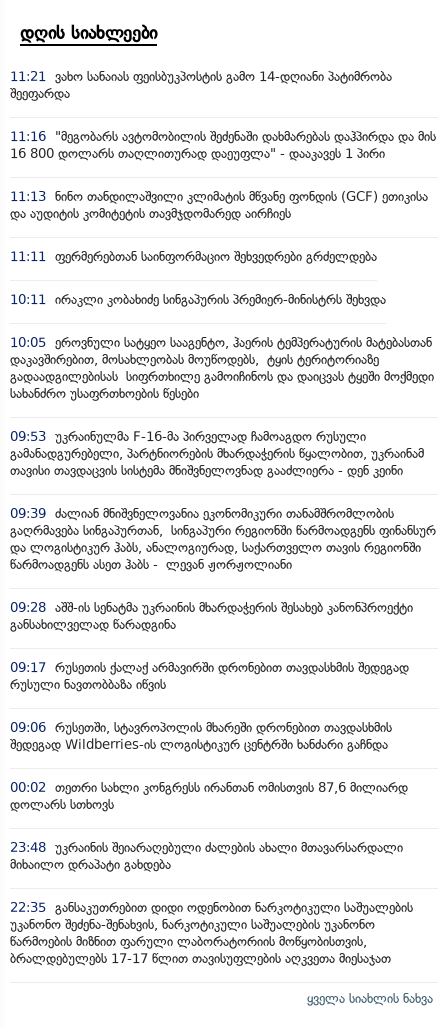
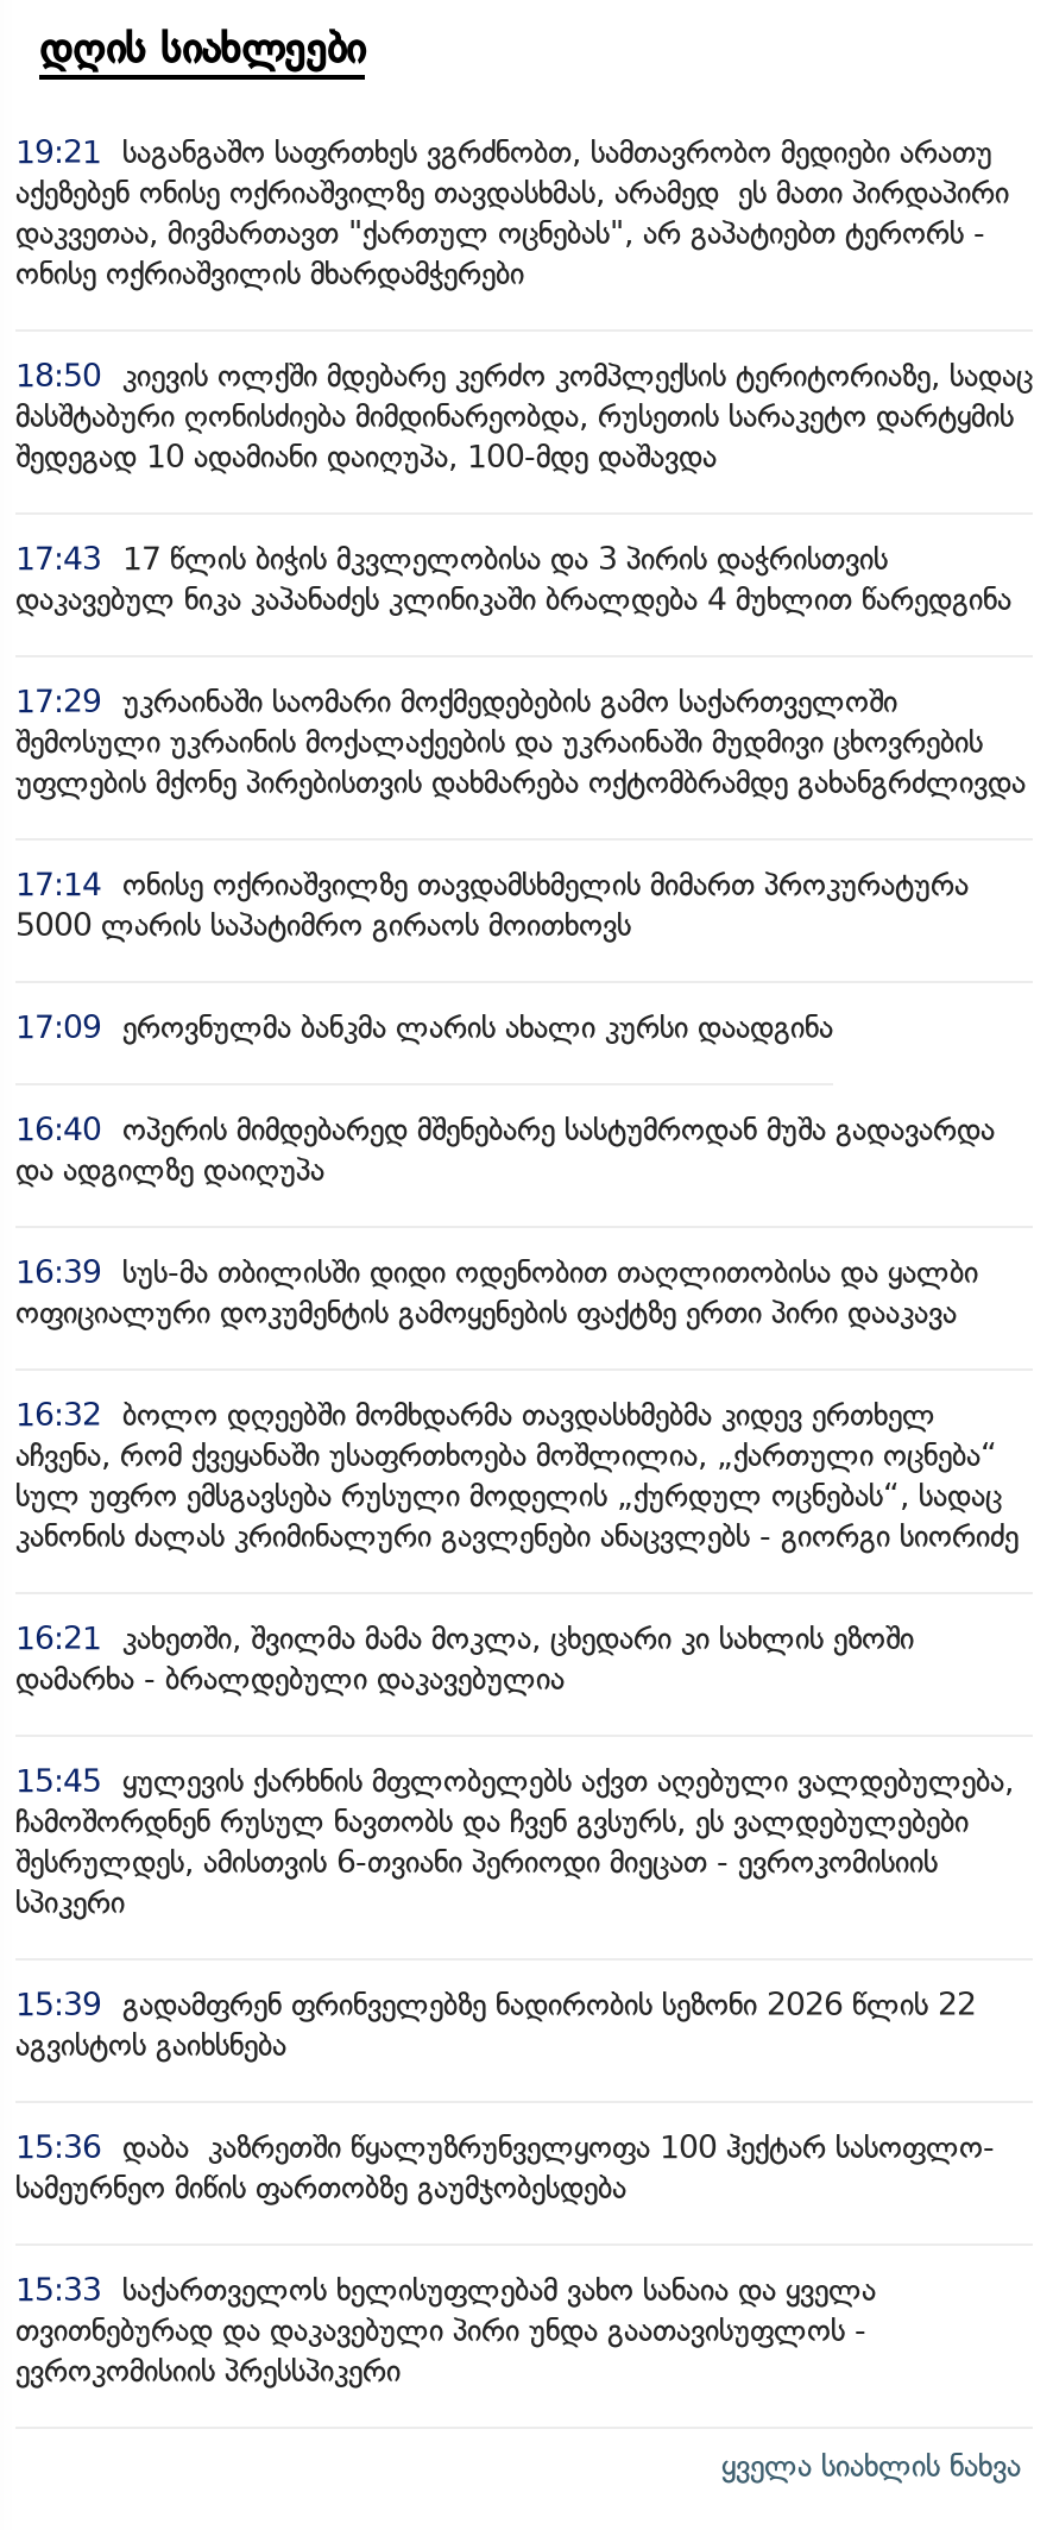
- 11:21 ვახო სანაიას ფეისბუკპოსტის გამო 14-დღიანი პატიმრობა
- შეეფარდა
+ 19:21 საგანგაშო საფრთხეს ვგრძნობთ, სამთავრობო მედიები არათუ
+ აქეზებენ ონისე ოქრიაშვილზე თავდასხმას, არამედ ეს მათი პირდაპირი
+ დაკვეთაა, მივმართავთ "ქართულ ოცნებას", არ გაპატიებთ ტერორს -
+ ონისე ოქრიაშვილის მხარდამჭერები

- 11:16 "მეგობარს ავტომობილის შეძენაში დახმარებას დაჰპირდა და მის
- 16 800 დოლარს თაღლითურად დაეუფლა" - დააკავეს 1 პირი
+ 18:50 კიევის ოლქში მდებარე კერძო კომპლექსის ტერიტორიაზე, სადაც
+ მასშტაბური ღონისძიება მიმდინარეობდა, რუსეთის სარაკეტო დარტყმის
+ შედეგად 10 ადამიანი დაიღუპა, 100-მდე დაშავდა

- 11:13 ნინო თანდილაშვილი კლიმატის მწვანე ფონდის (GCF) ეთიკისა
- და აუდიტის კომიტეტის თავმჯდომარედ აირჩიეს
+ 17:43 17 წლის ბიჭის მკვლელობისა და 3 პირის დაჭრისთვის
+ დაკავებულ ნიკა კაპანაძეს კლინიკაში ბრალდება 4 მუხლით წარედგინა

- 11:11 ფერმერებთან საინფორმაციო შეხვედრები გრძელდება
+ 17:29 უკრაინაში საომარი მოქმედებების გამო საქართველოში
+ შემოსული უკრაინის მოქალაქეების და უკრაინაში მუდმივი ცხოვრების
+ უფლების მქონე პირებისთვის დახმარება ოქტომბრამდე გახანგრძლივდა

- 10:11 ირაკლი კობახიძე სინგაპურის პრემიერ-მინისტრს შეხვდა
+ 17:14 ონისე ოქრიაშვილზე თავდამსხმელის მიმართ პროკურატურა
+ 5000 ლარის საპატიმრო გირაოს მოითხოვს

- 10:05 ეროვნული სატყეო სააგენტო, ჰაერის ტემპერატურის მატებასთან
- დაკავშირებით, მოსახლეობას მოუწოდებს, ტყის ტერიტორიაზე
- გადაადგილებისას სიფრთხილე გამოიჩინოს და დაიცვას ტყეში მოქმედი
- სახანძრო უსაფრთხოების წესები
+ 17:09 ეროვნულმა ბანკმა ლარის ახალი კურსი დაადგინა

- 09:53 უკრაინულმა F-16-მა პირველად ჩამოაგდო რუსული
- გამანადგურებელი, პარტნიორების მხარდაჭერის წყალობით, უკრაინამ
- თავისი თავდაცვის სისტემა მნიშვნელოვნად გააძლიერა - დენ კეინი
+ 16:40 ოპერის მიმდებარედ მშენებარე სასტუმროდან მუშა გადავარდა
+ და ადგილზე დაიღუპა

- 09:39 ძალიან მნიშვნელოვანია ეკონომიკური თანამშრომლობის
- გაღრმავება სინგაპურთან, სინგაპური რეგიონში წარმოადგენს ფინანსურ
- და ლოგისტიკურ ჰაბს, ანალოგიურად, საქართველო თავის რეგიონში
- წარმოადგენს ასეთ ჰაბს - ლევან ჟორჟოლიანი
+ 16:39 სუს-მა თბილისში დიდი ოდენობით თაღლითობისა და ყალბი
+ ოფიციალური დოკუმენტის გამოყენების ფაქტზე ერთი პირი დააკავა

- 09:28 აშშ-ის სენატმა უკრაინის მხარდაჭერის შესახებ კანონპროექტი
- განსახილველად წარადგინა
+ 16:32 ბოლო დღეებში მომხდარმა თავდასხმებმა კიდევ ერთხელ
+ აჩვენა, რომ ქვეყანაში უსაფრთხოება მოშლილია, „ქართული ოცნება“
+ სულ უფრო ემსგავსება რუსული მოდელის „ქურდულ ოცნებას“, სადაც
+ კანონის ძალას კრიმინალური გავლენები ანაცვლებს - გიორგი სიორიძე

- 09:17 რუსეთის ქალაქ არმავირში დრონებით თავდასხმის შედეგად
- რუსული ნავთობბაზა იწვის
+ 16:21 კახეთში, შვილმა მამა მოკლა, ცხედარი კი სახლის ეზოში
+ დამარხა - ბრალდებული დაკავებულია

- 09:06 რუსეთში, სტავროპოლის მხარეში დრონებით თავდასხმის
- შედეგად Wildberries-ის ლოგისტიკურ ცენტრში ხანძარი გაჩნდა
+ 15:45 ყულევის ქარხნის მფლობელებს აქვთ აღებული ვალდებულება,
+ ჩამოშორდნენ რუსულ ნავთობს და ჩვენ გვსურს, ეს ვალდებულებები
+ შესრულდეს, ამისთვის 6-თვიანი პერიოდი მიეცათ - ევროკომისიის
+ სპიკერი

- 00:02 თეთრი სახლი კონგრესს ირანთან ომისთვის 87,6 მილიარდ
- დოლარს სთხოვს
+ 15:39 გადამფრენ ფრინველებზე ნადირობის სეზონი 2026 წლის 22
+ აგვისტოს გაიხსნება

- 23:48 უკრაინის შეიარაღებული ძალების ახალი მთავარსარდალი
- მიხაილო დრაპატი გახდება
+ 15:36 დაბა კაზრეთში წყალუზრუნველყოფა 100 ჰექტარ სასოფლო-
+ სამეურნეო მიწის ფართობზე გაუმჯობესდება

- 22:35 განსაკუთრებით დიდი ოდენობით ნარკოტიკული საშუალების
- უკანონო შეძენა-შენახვის, ნარკოტიკული საშუალების უკანონო
- წარმოების მიზნით ფარული ლაბორატორიის მოწყობისთვის,
- ბრალდებულებს 17-17 წლით თავისუფლების აღკვეთა მიესაჯათ
+ 15:33 საქართველოს ხელისუფლებამ ვახო სანაია და ყველა
+ თვითნებურად და დაკავებული პირი უნდა გაათავისუფლოს -
+ ევროკომისიის პრესსპიკერი
